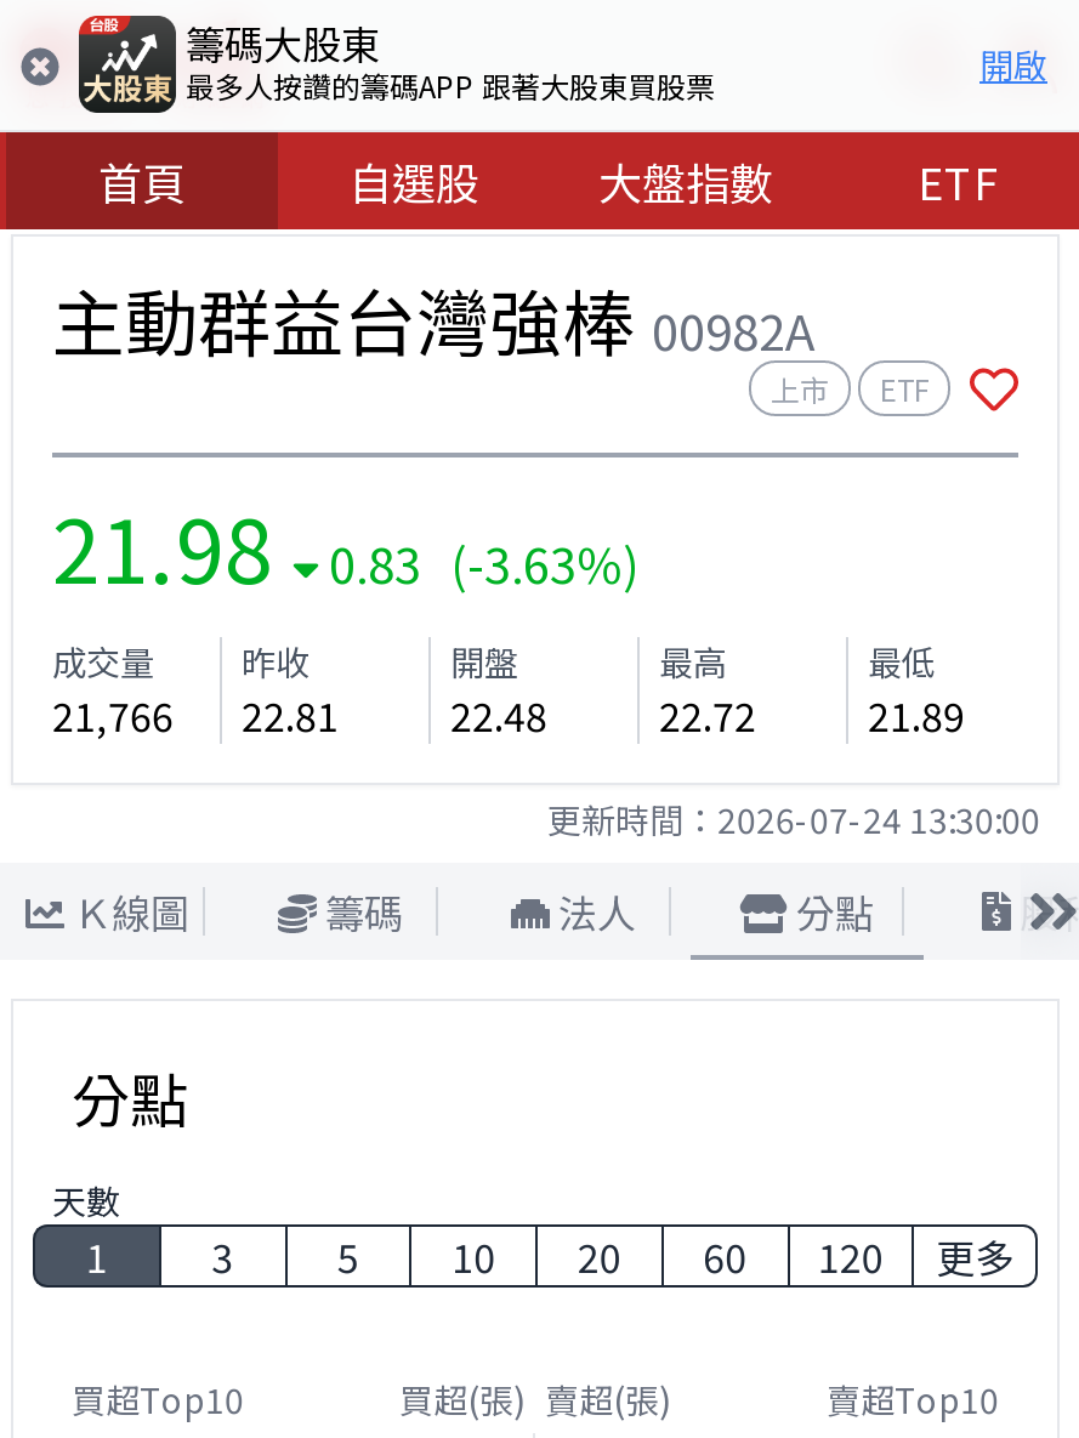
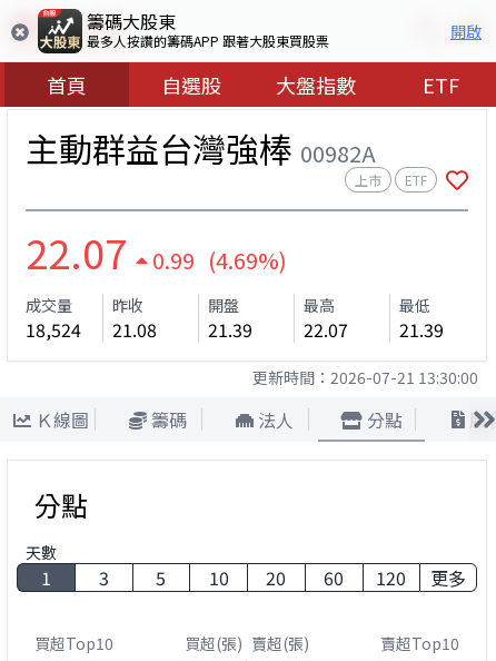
- 21.98
+ 22.07

- 0.83 (-3.63%)
+ 0.99 (4.69%)

- 21,766
+ 18,524

- 22.81
+ 21.08

- 22.48
+ 21.39

- 22.72
+ 22.07

- 21.89
+ 21.39

- 更新時間：2026-07-24 13:30:00
+ 更新時間：2026-07-21 13:30:00
